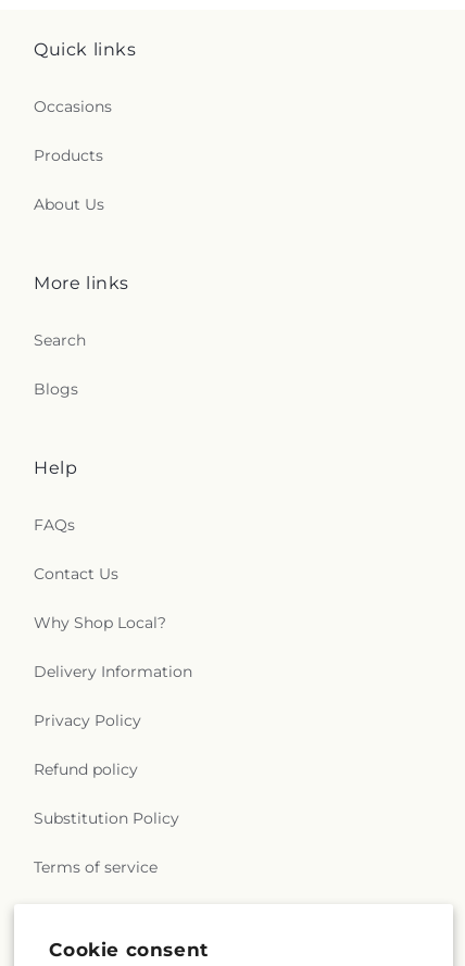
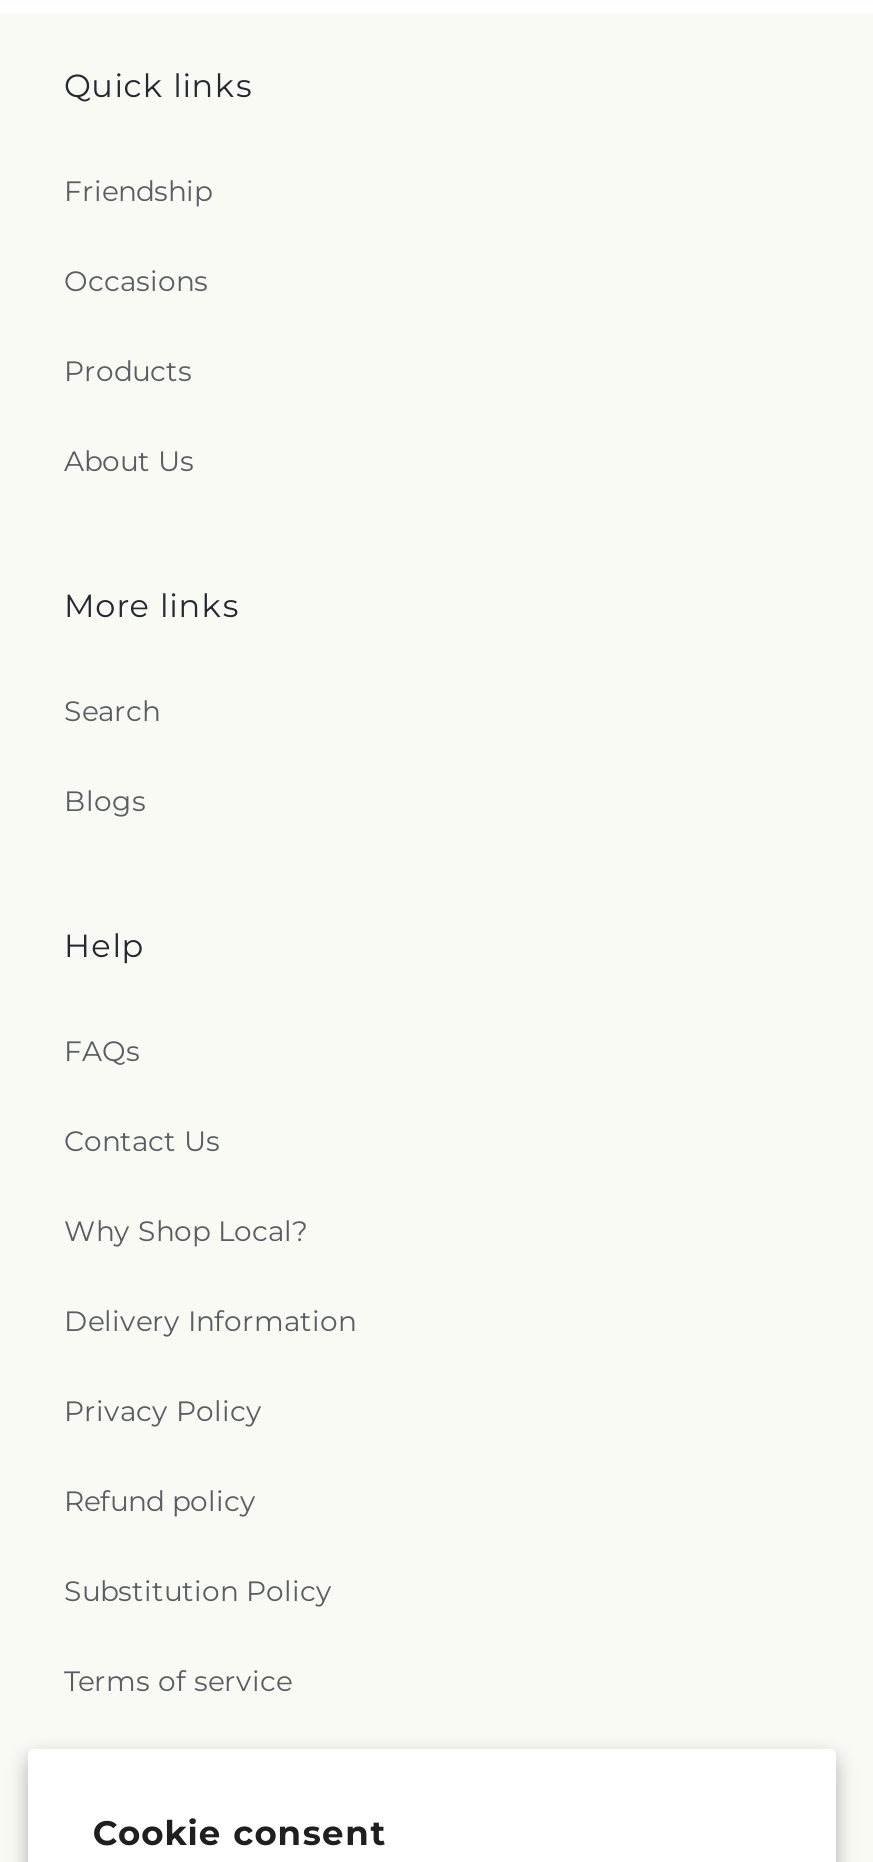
+ Friendship
